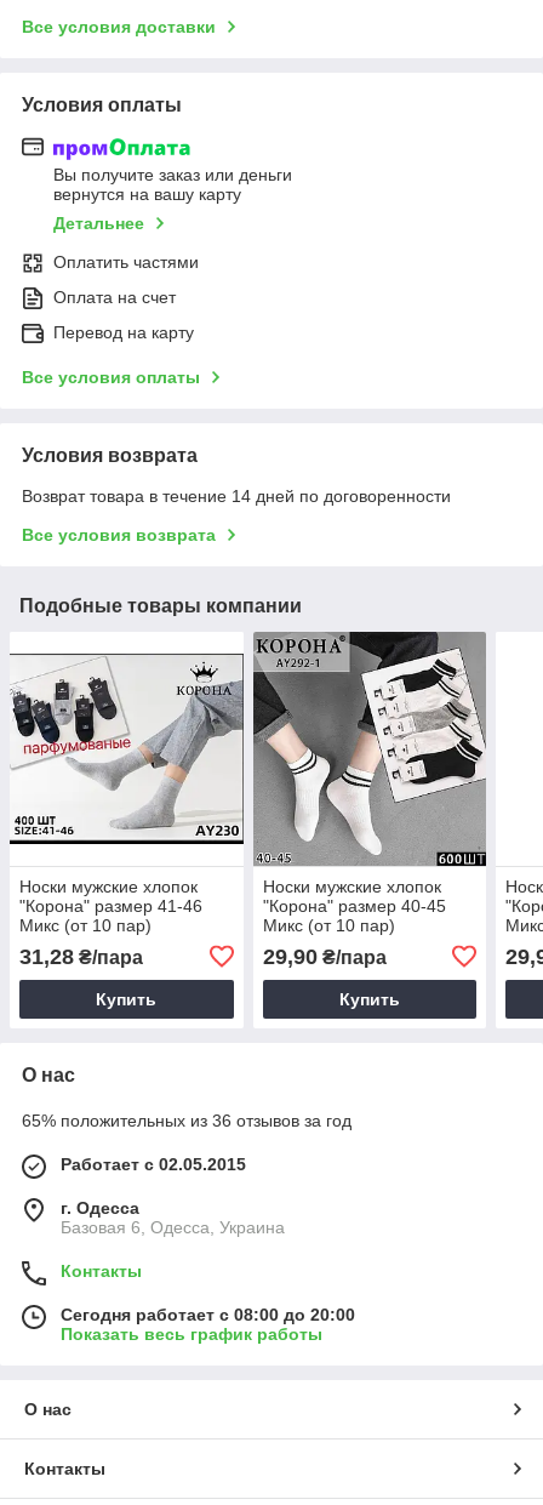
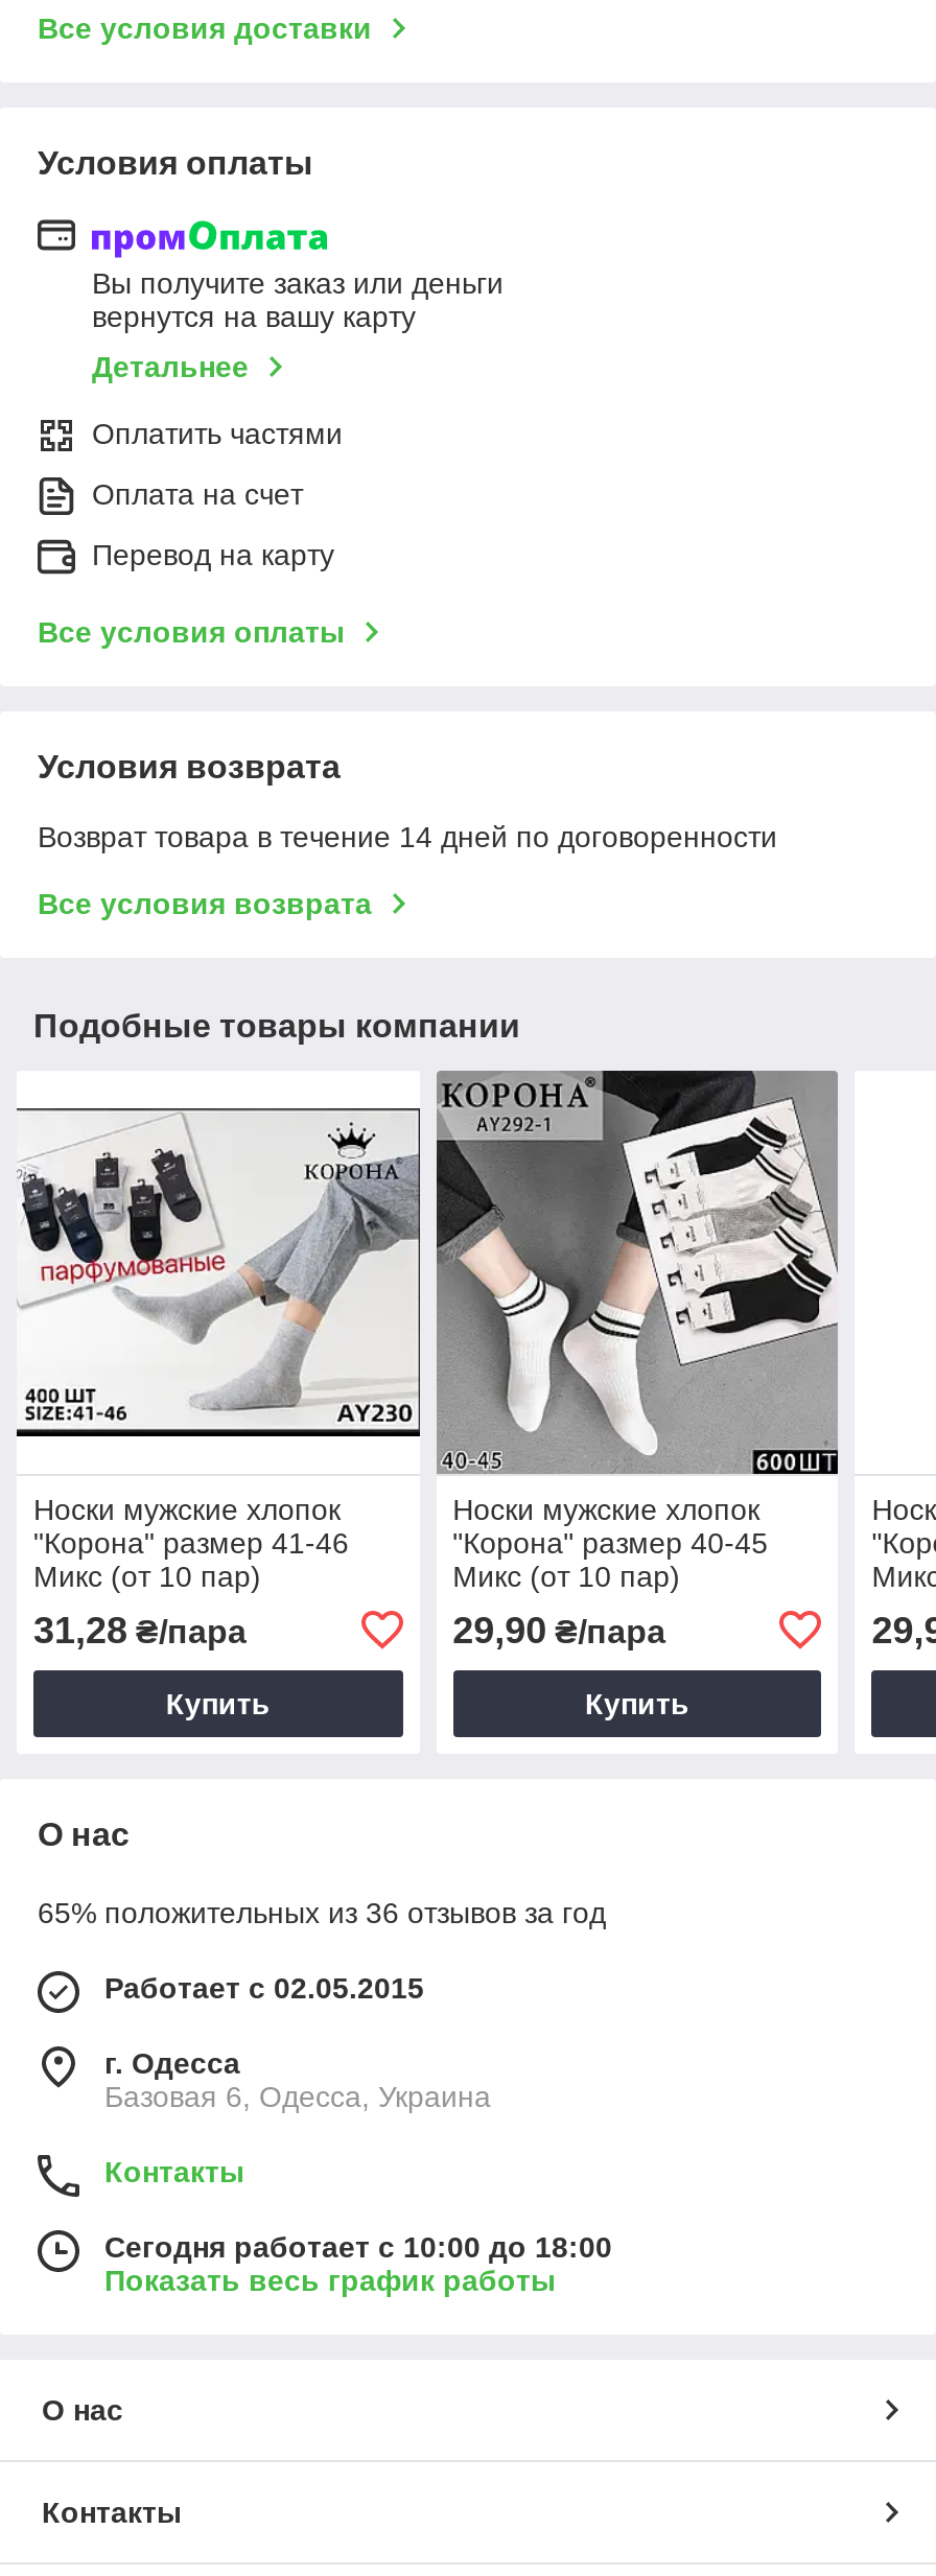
- Сегодня работает с 08:00 до 20:00
+ Сегодня работает с 10:00 до 18:00
